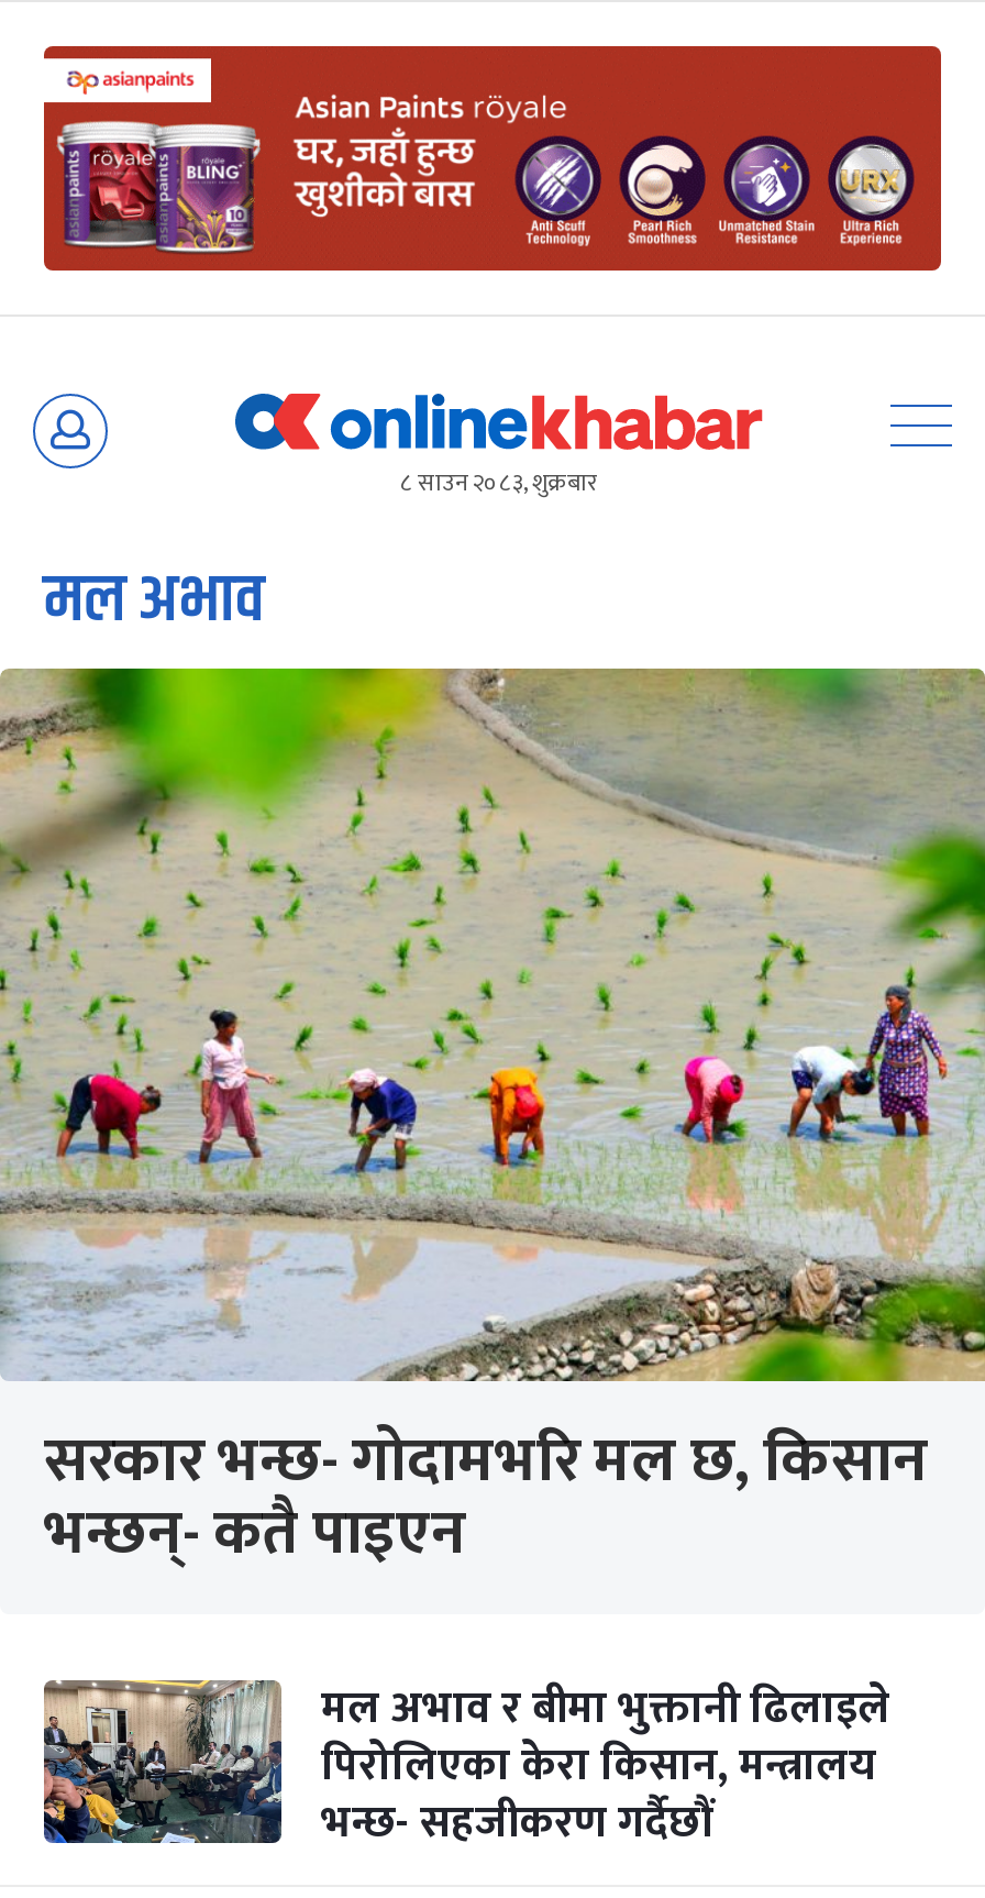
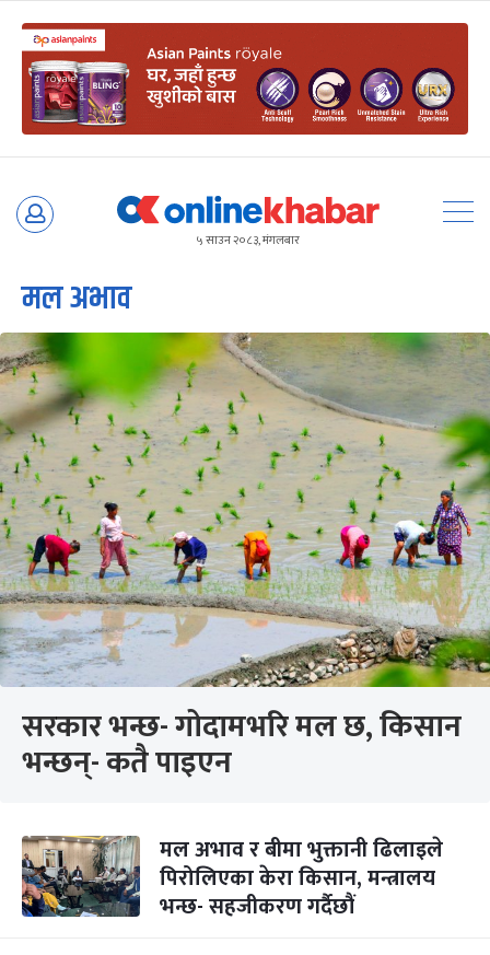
- ८ साउन २०८३, शुक्रबार
+ ५ साउन २०८३, मंगलबार
